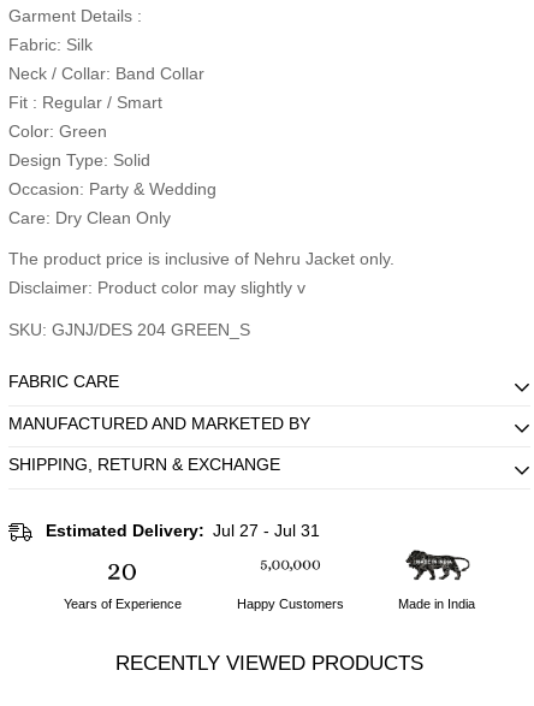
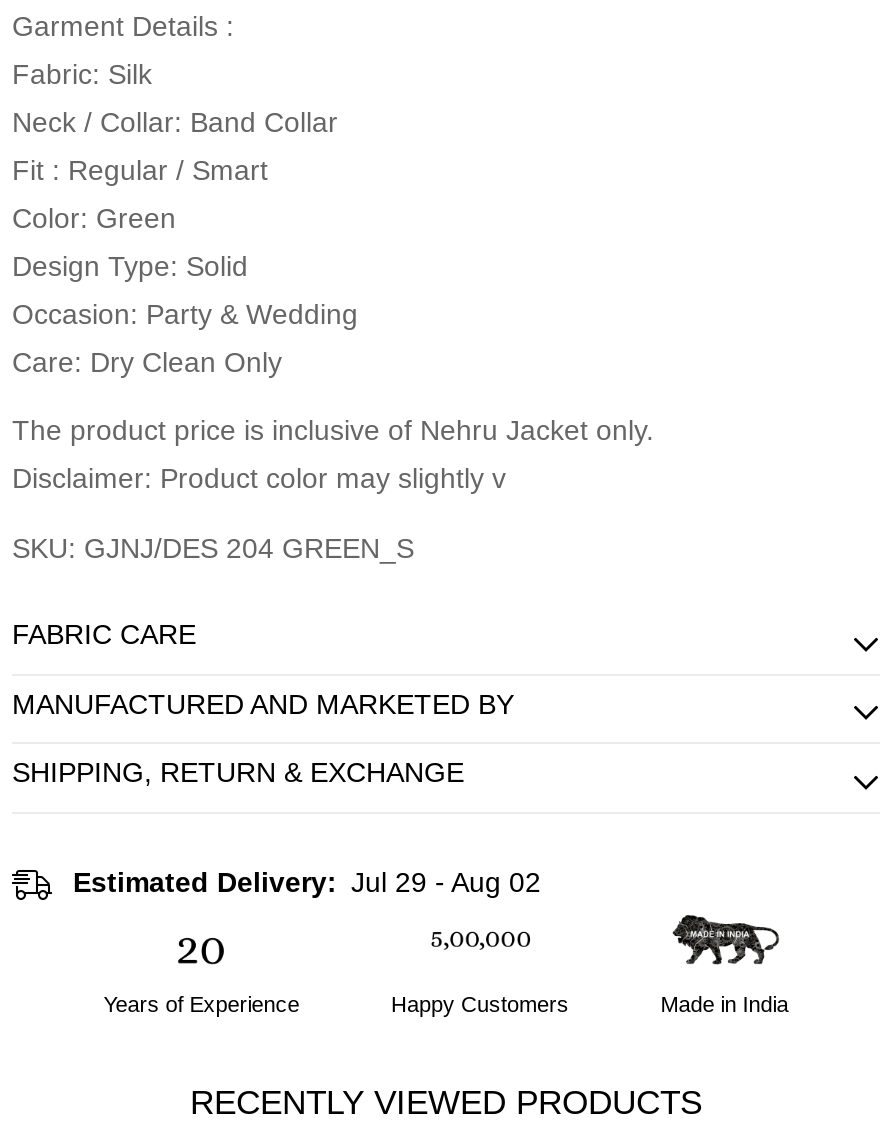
- Estimated Delivery: Jul 27 - Jul 31
+ Estimated Delivery: Jul 29 - Aug 02
